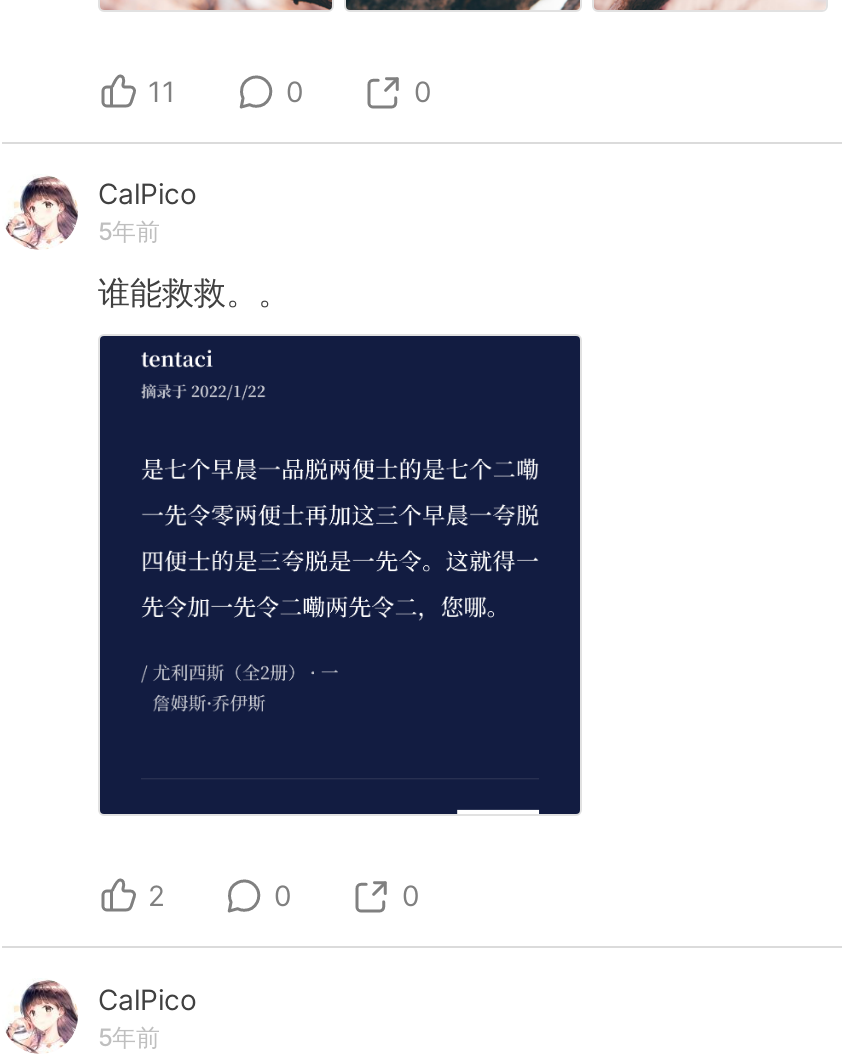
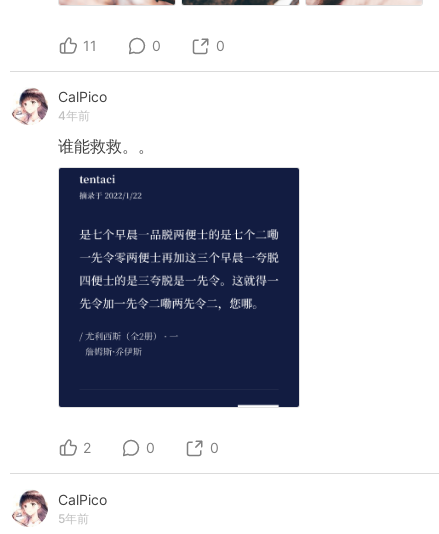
- 5年前
+ 4年前
